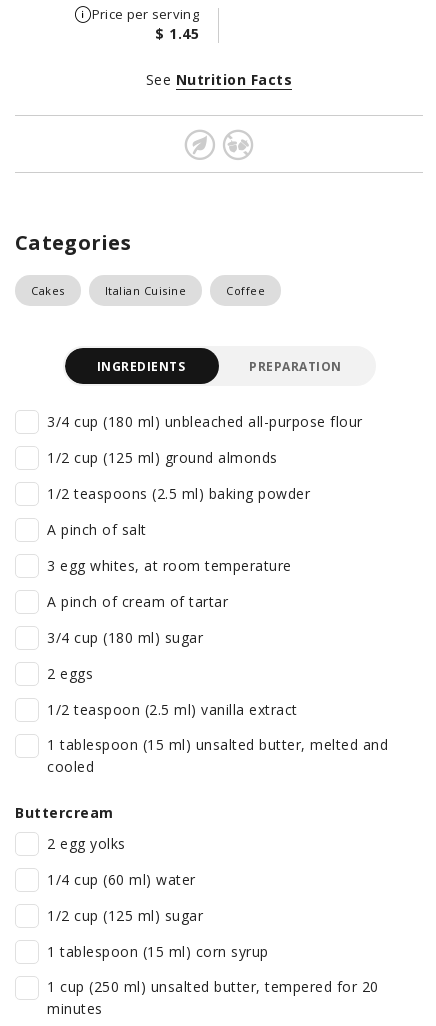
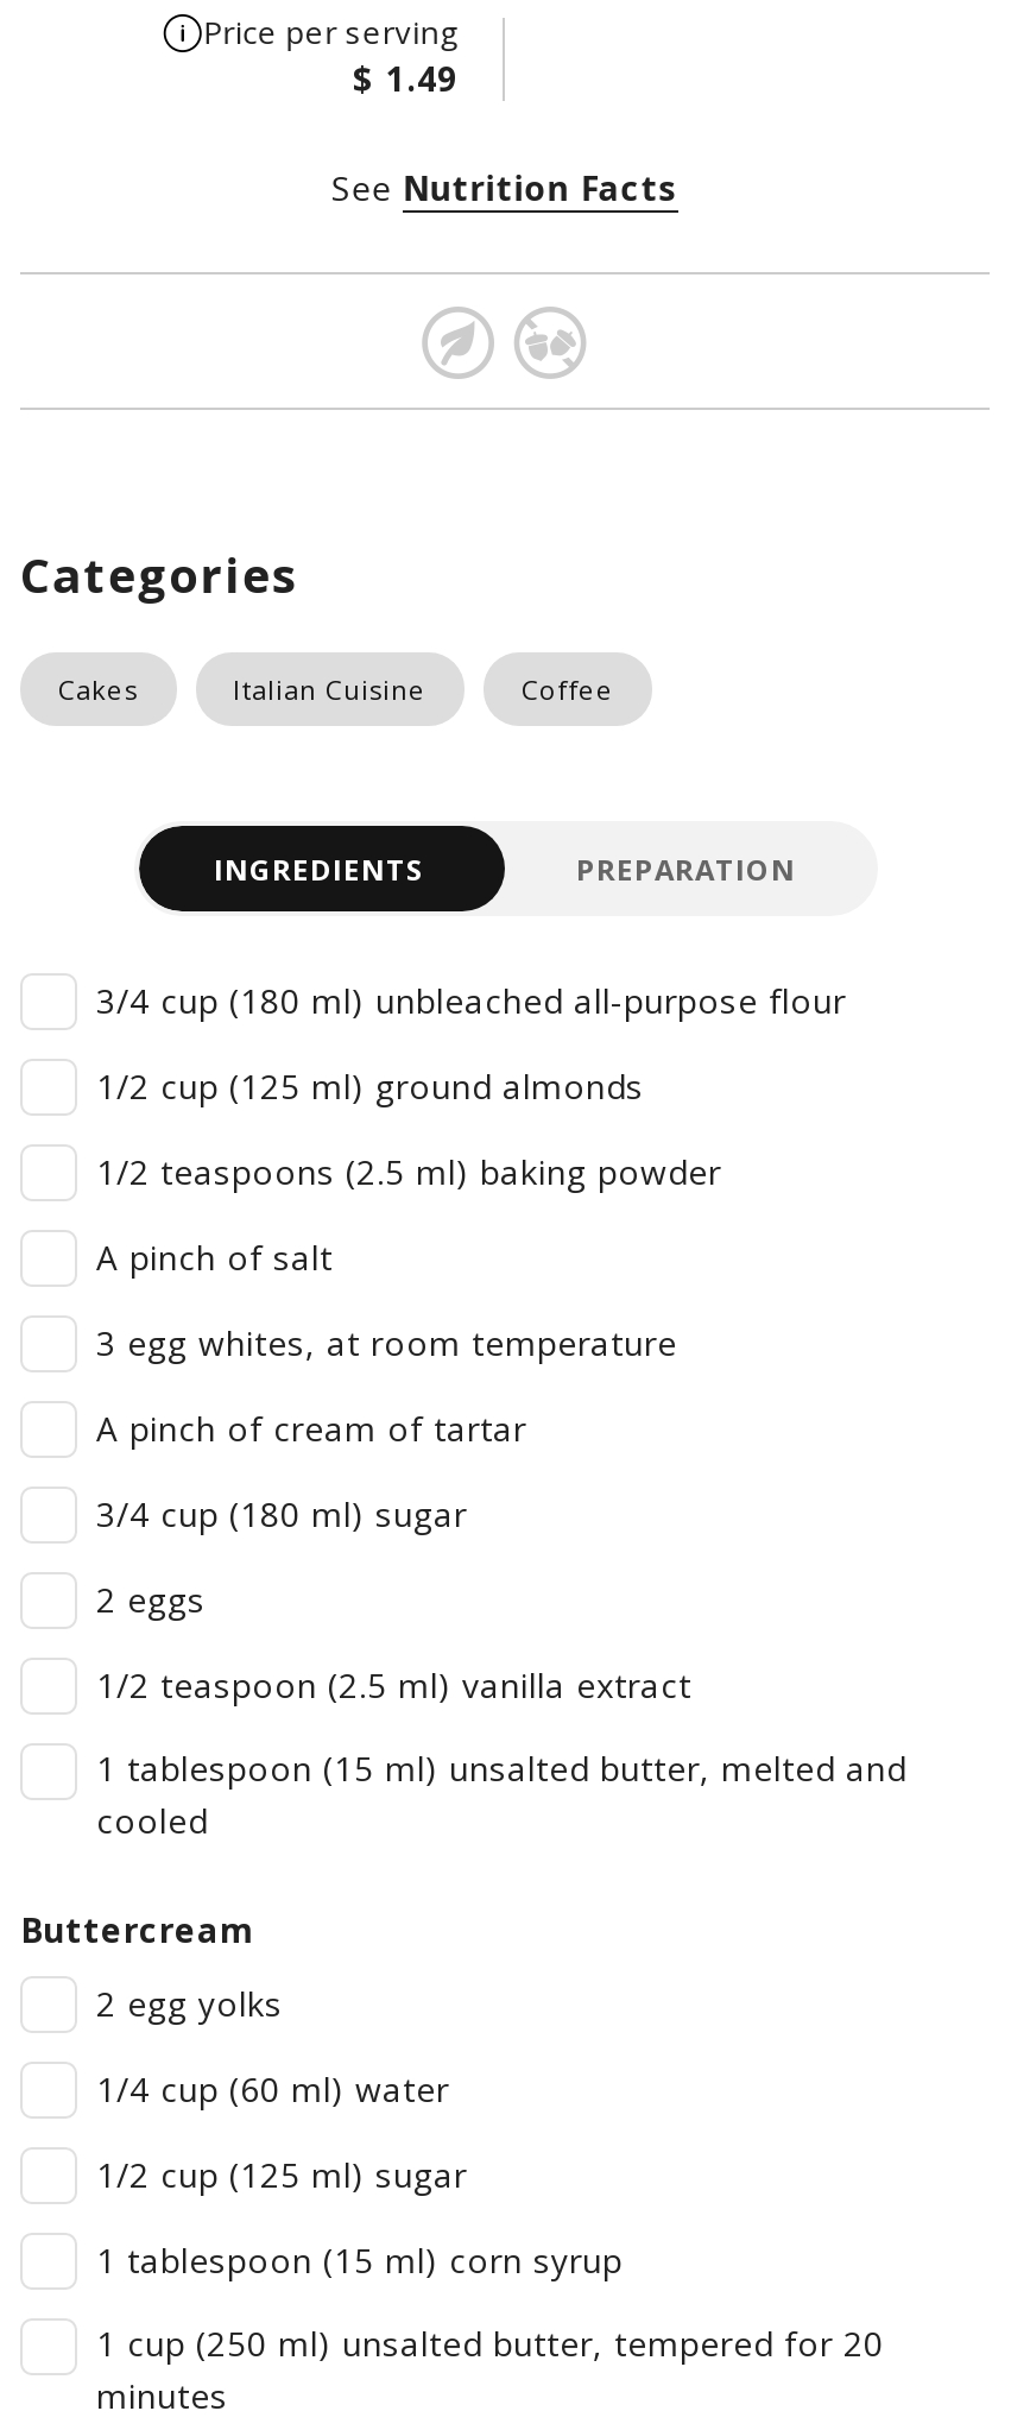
- $ 1.45
+ $ 1.49
